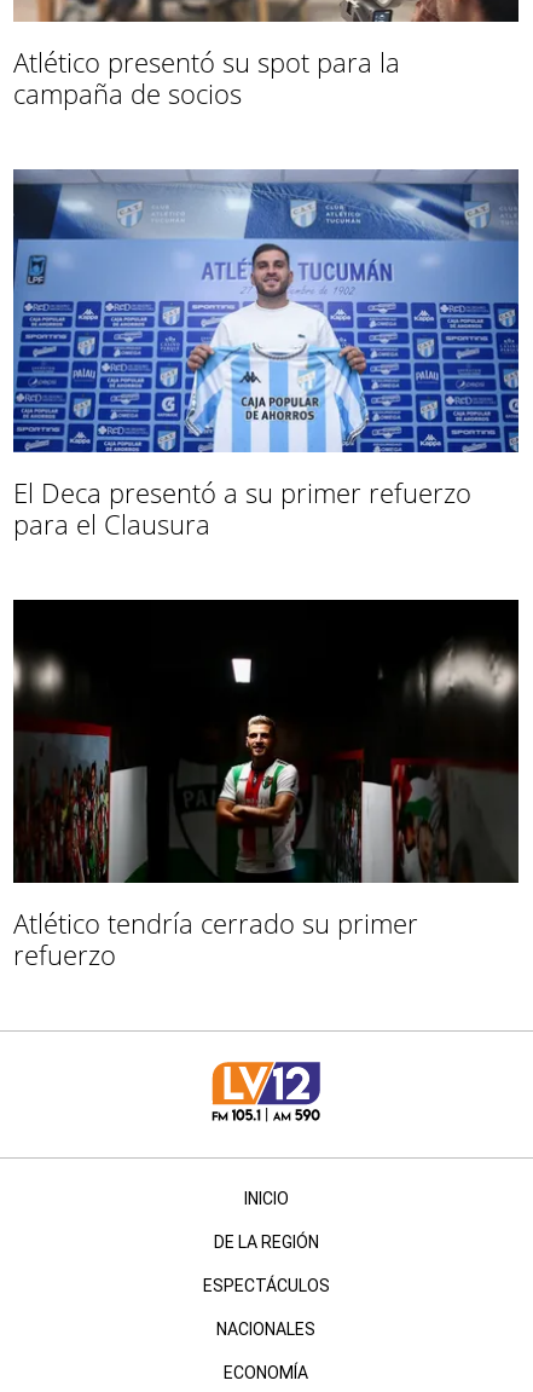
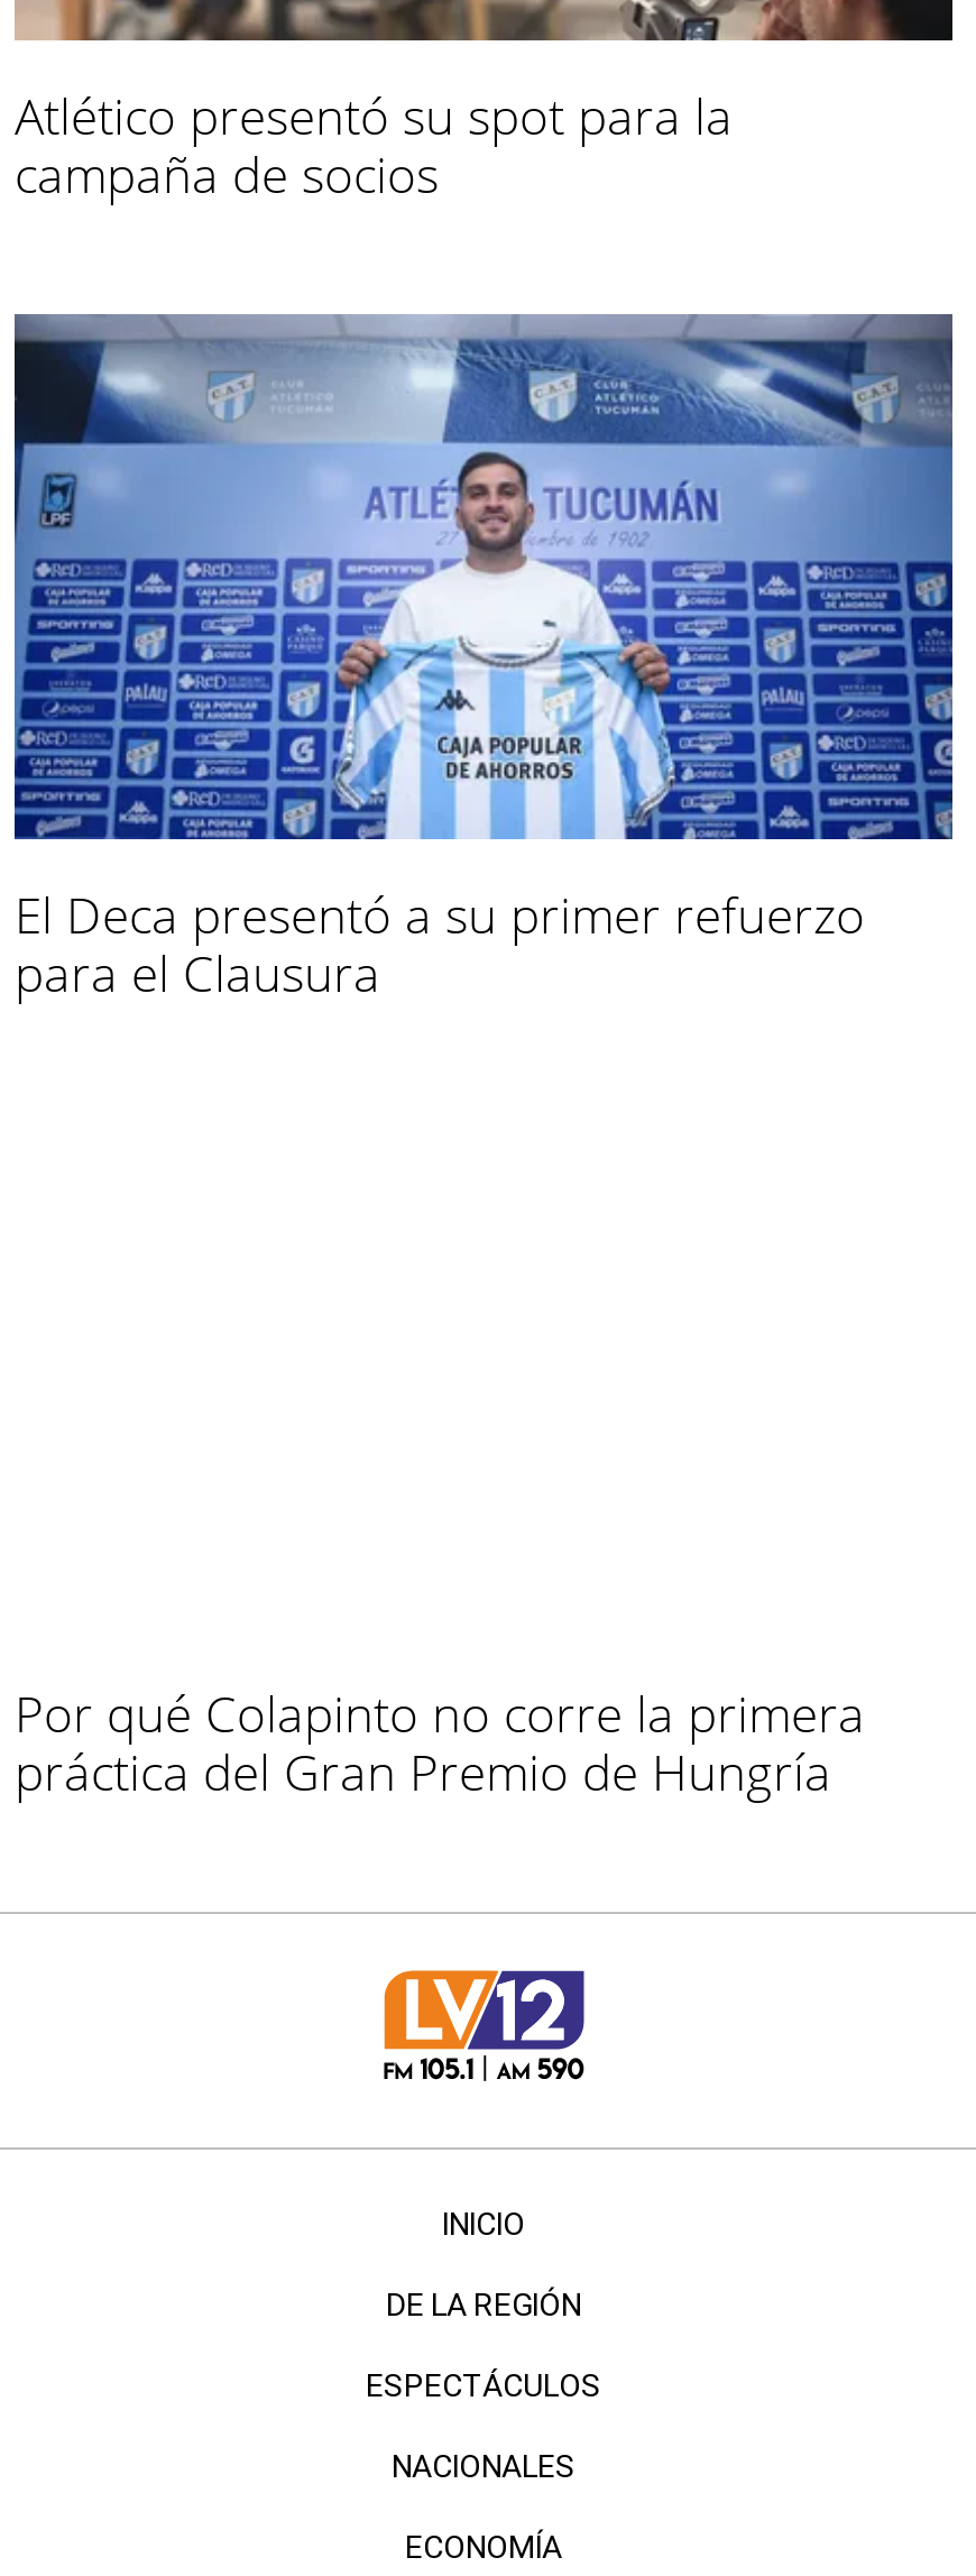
- [image]

- Atlético tendría cerrado su primer
- refuerzo
+ Por qué Colapinto no corre la primera
+ práctica del Gran Premio de Hungría
